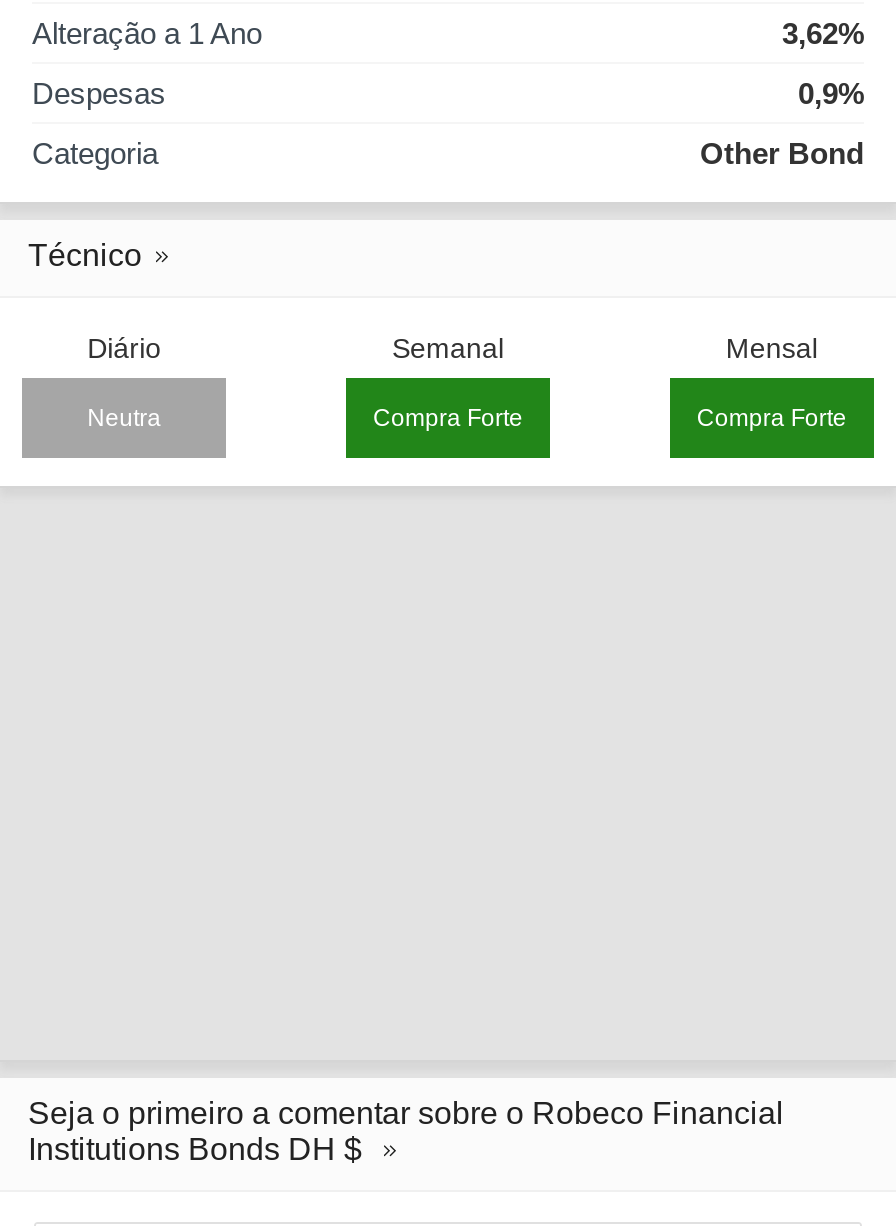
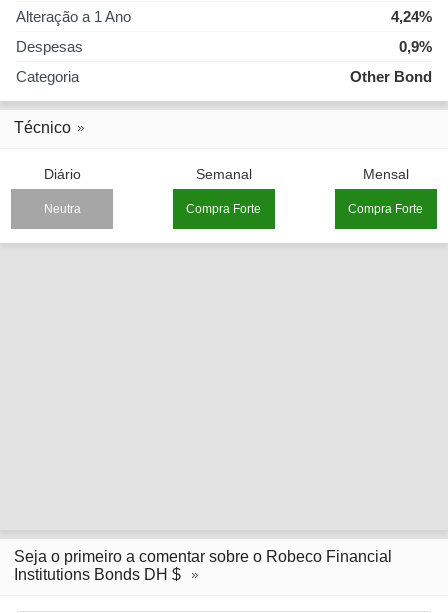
- 3,62%
+ 4,24%
